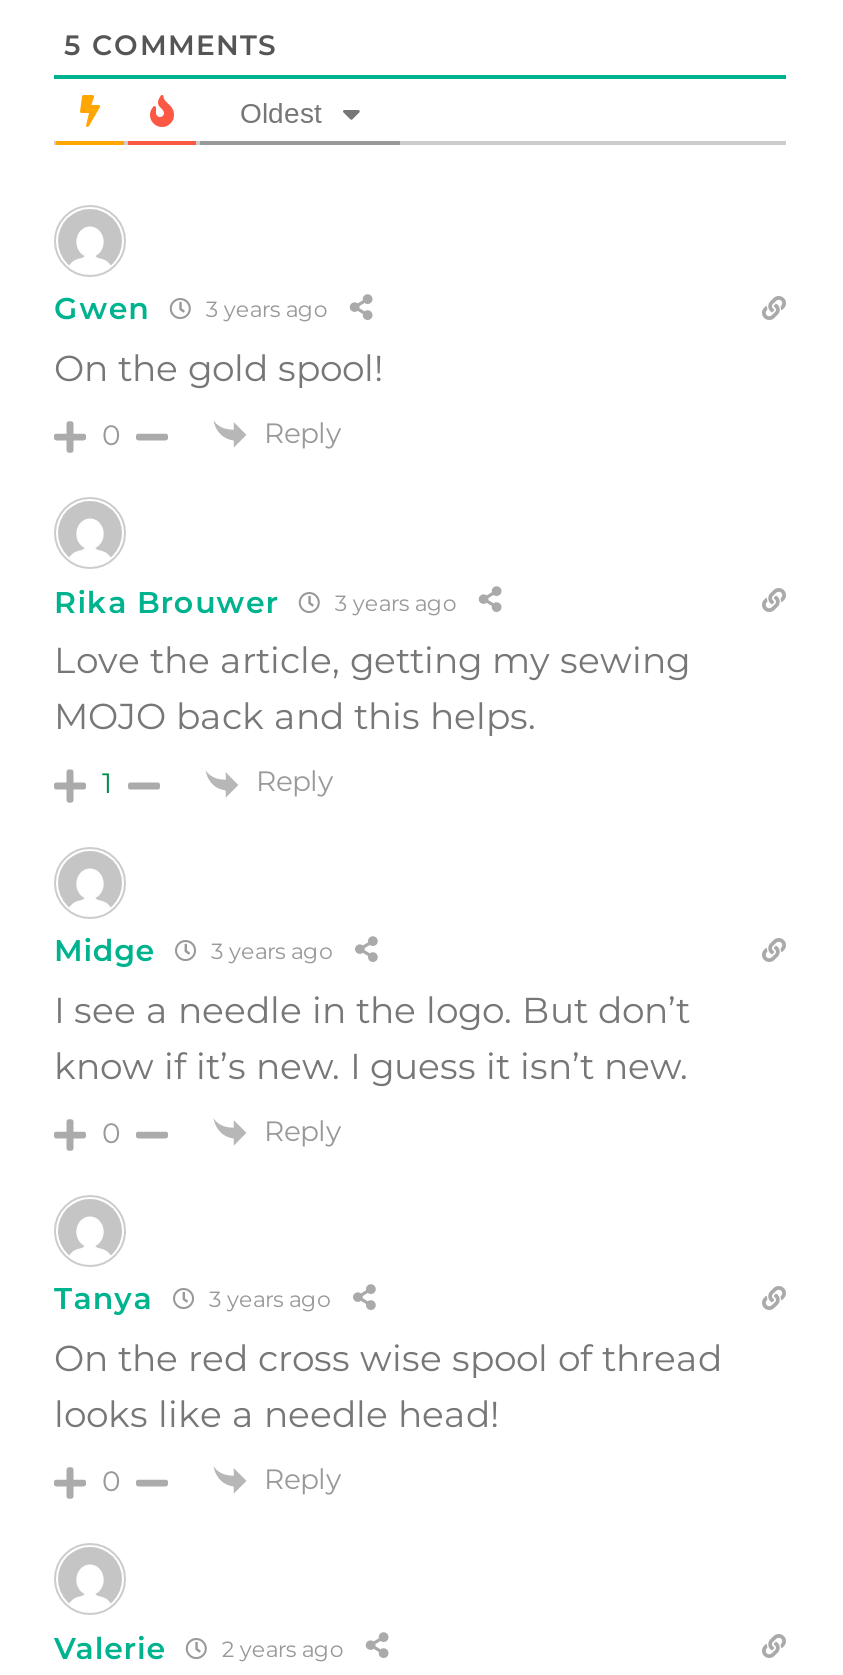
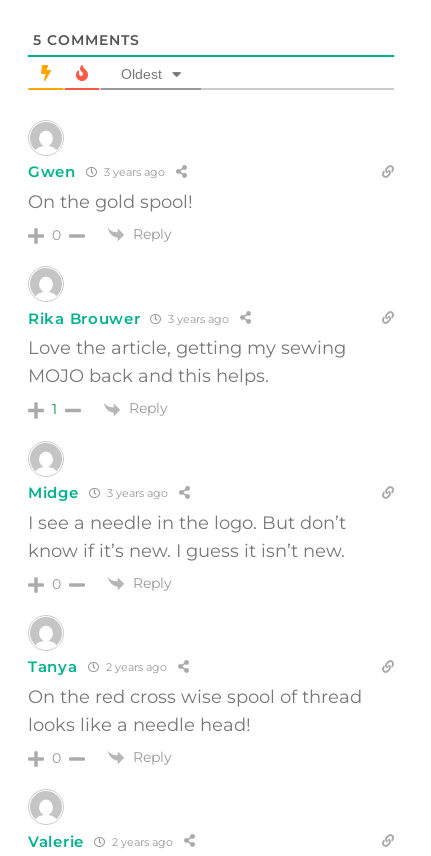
- Tanya 3 years ago
+ Tanya 2 years ago
